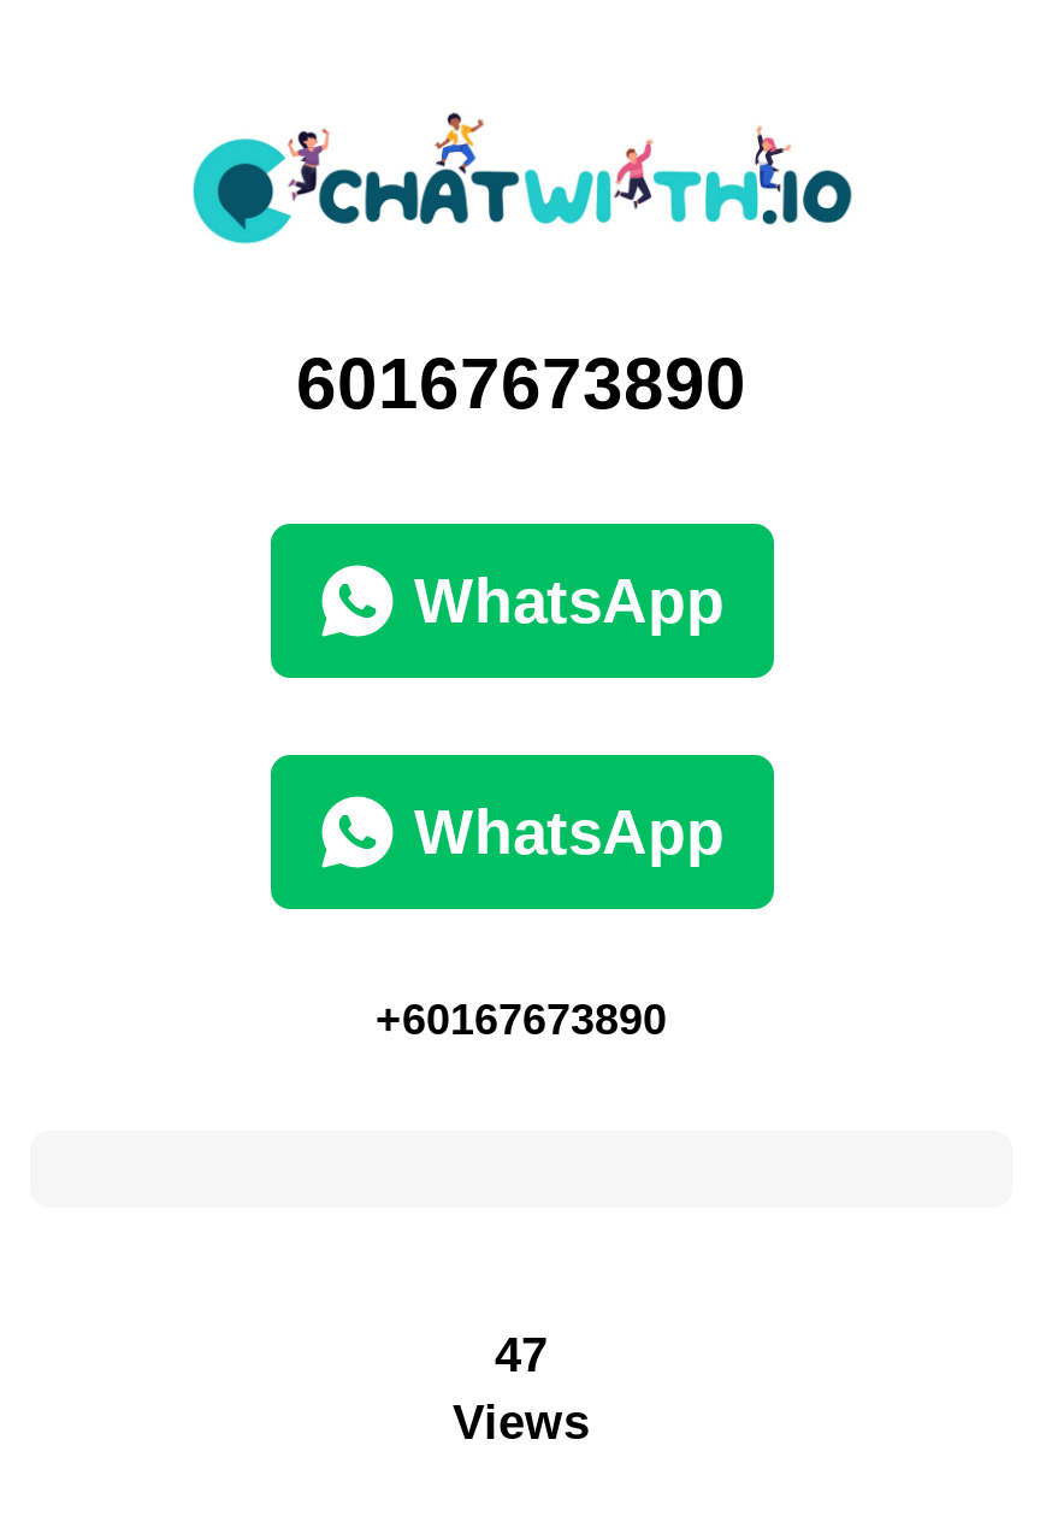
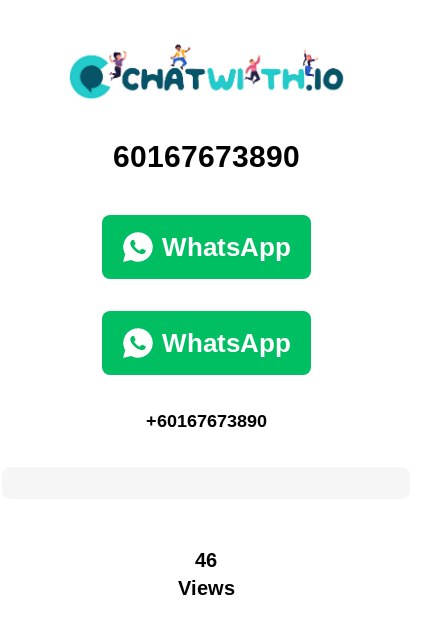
- 47
+ 46
